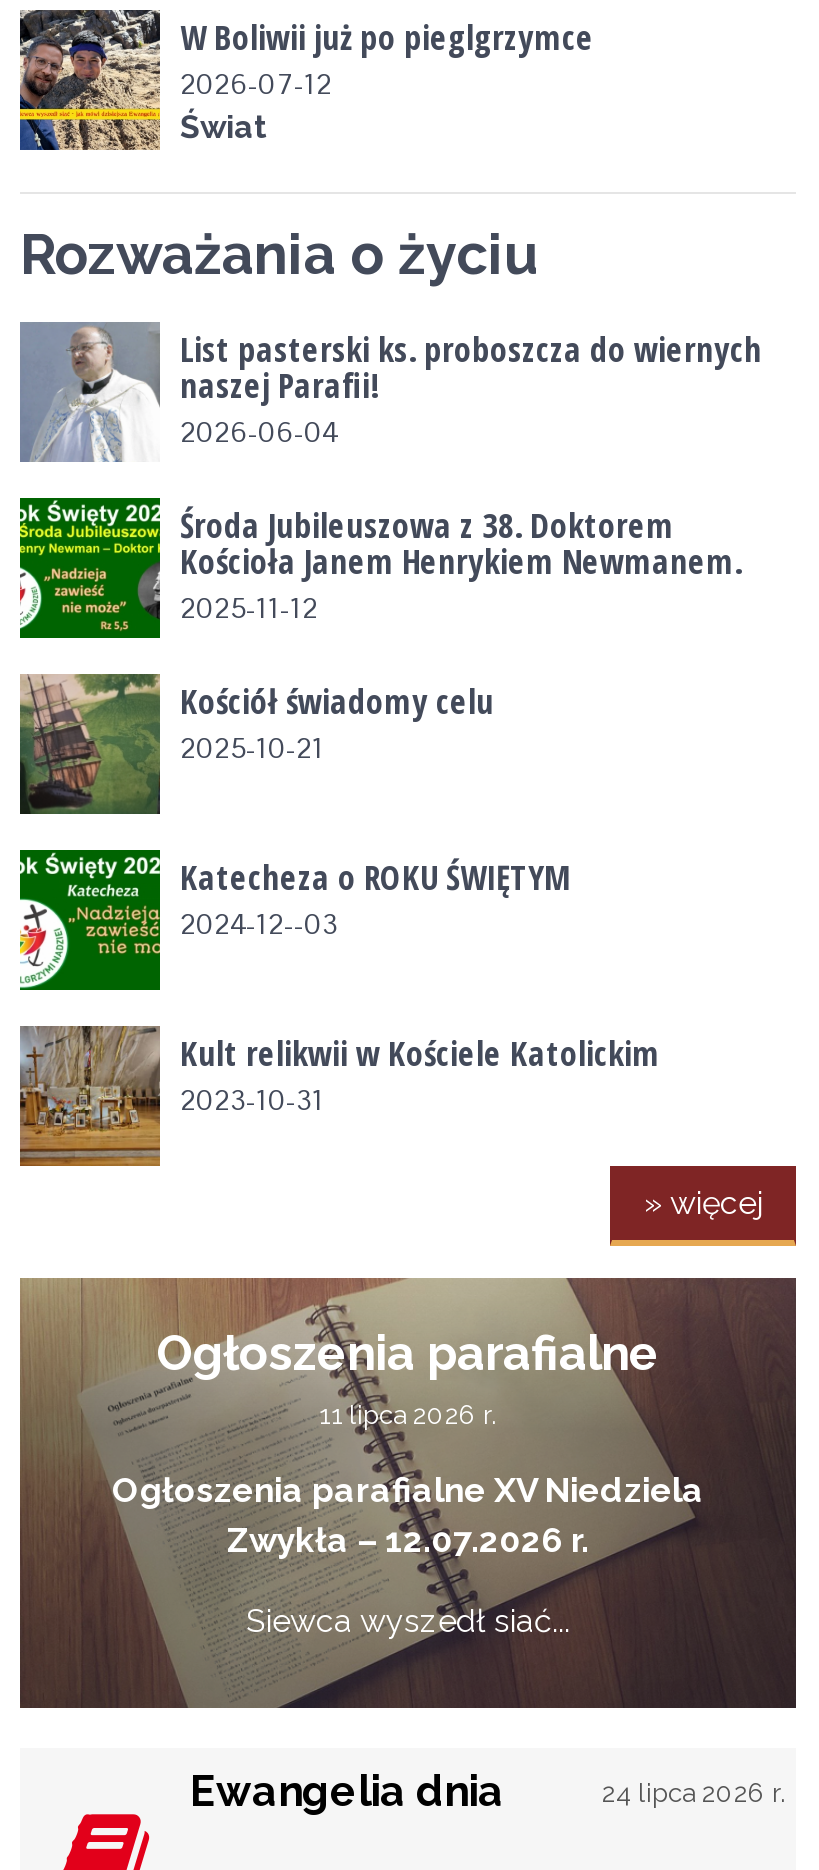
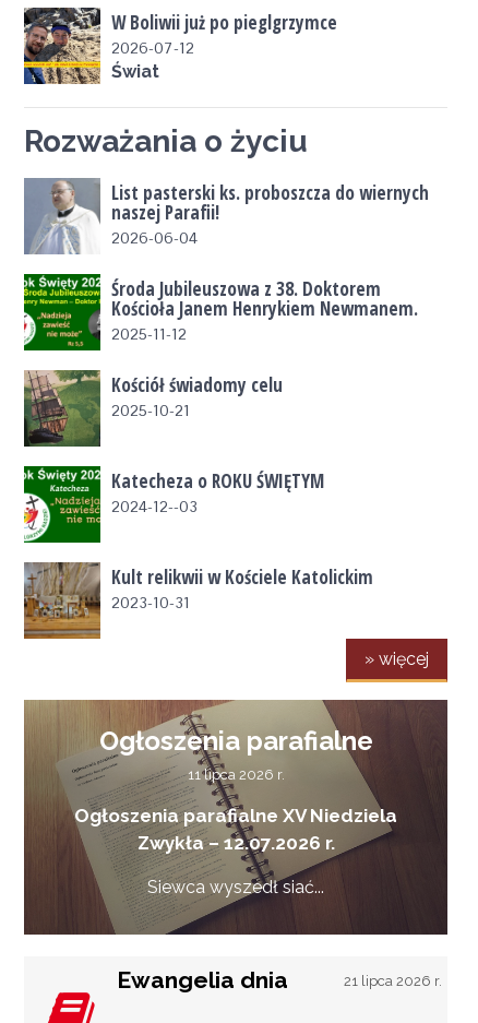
- 24 lipca 2026 r.
+ 21 lipca 2026 r.
